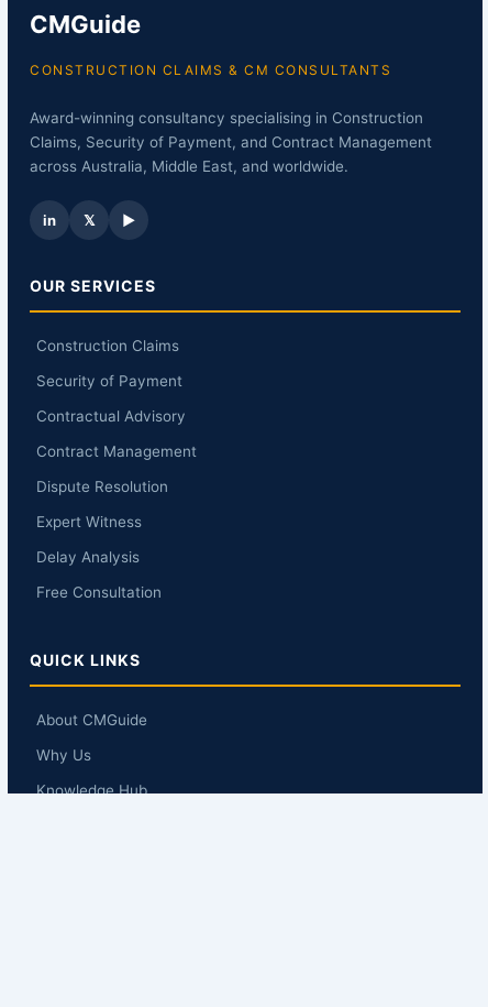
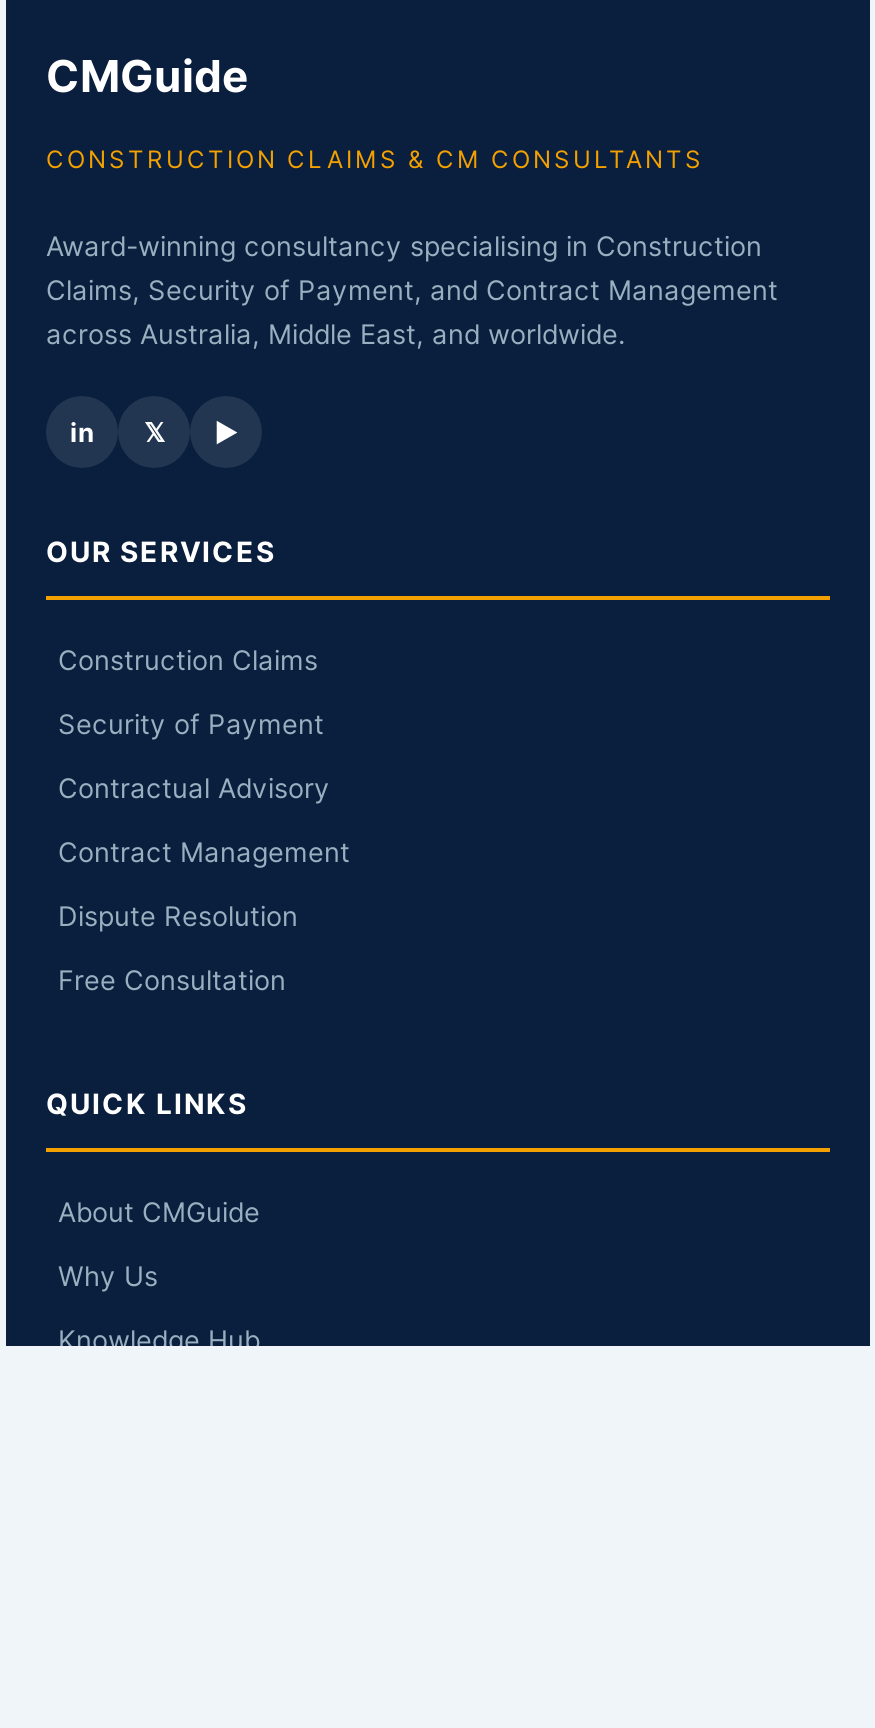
- Expert Witness
- Delay Analysis
